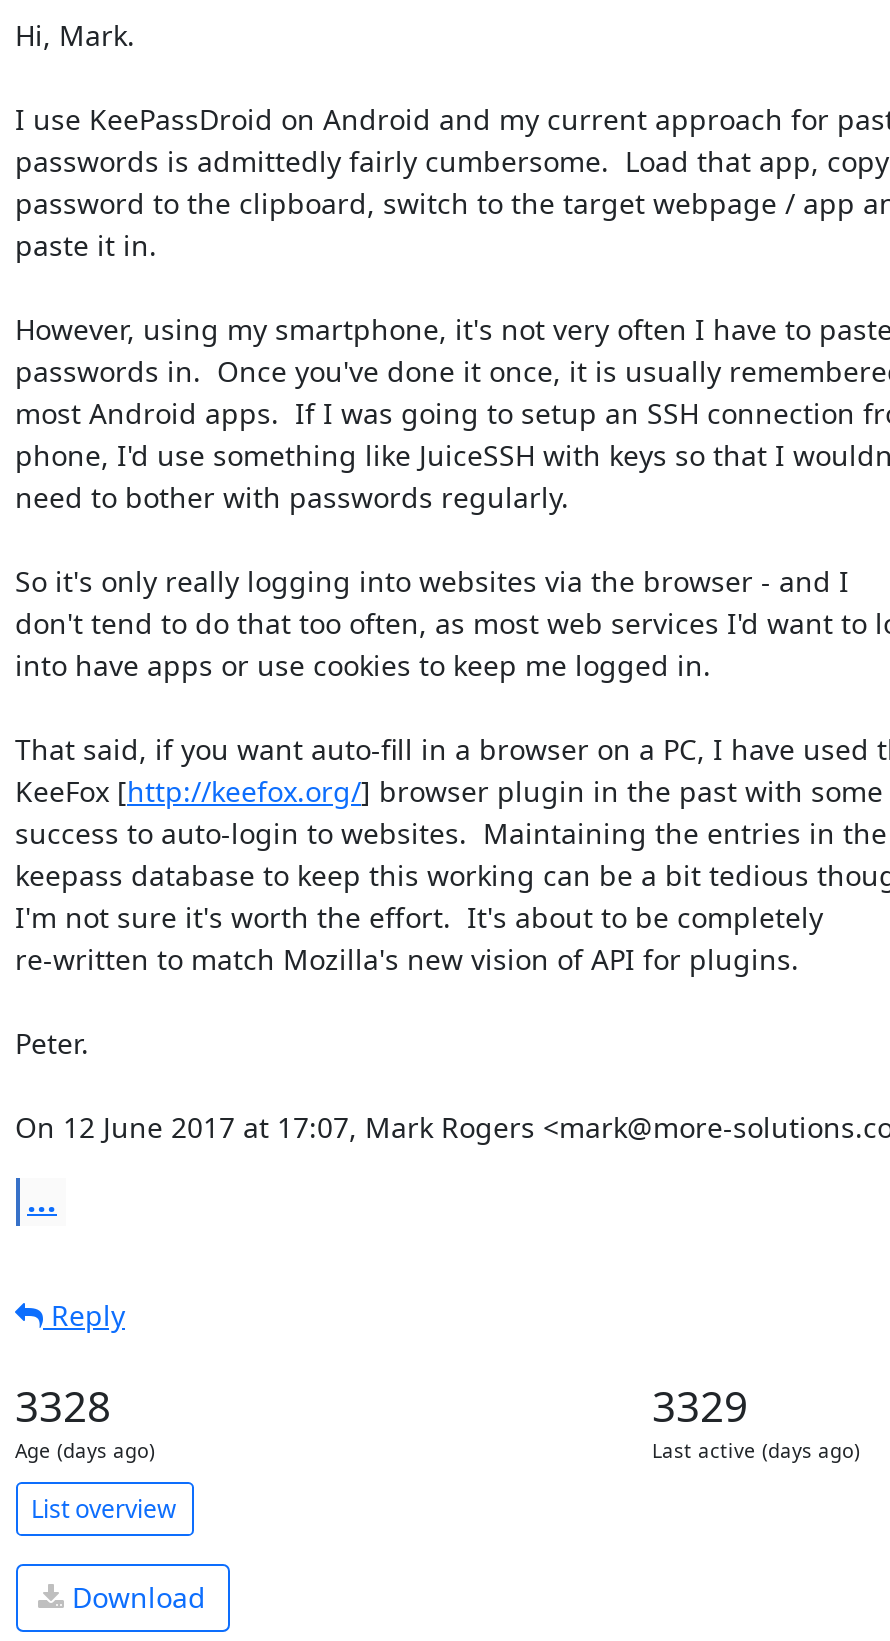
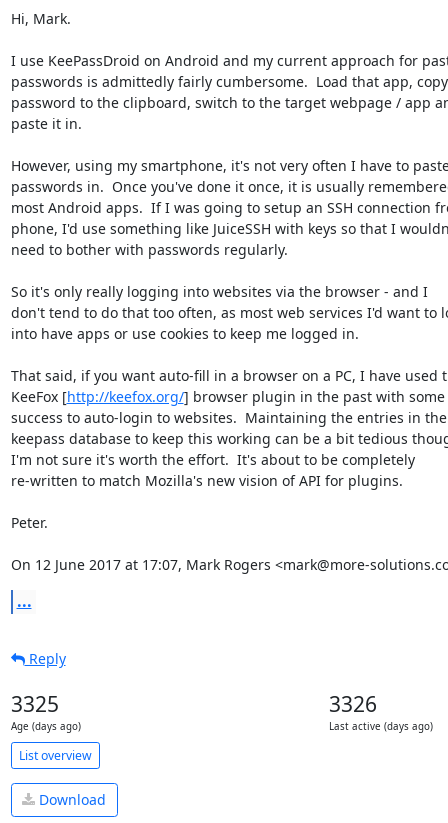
- 3328
+ 3325

- 3329
+ 3326
